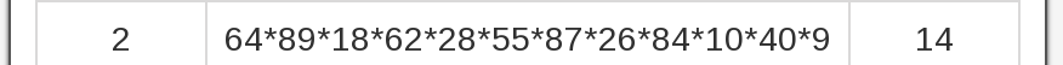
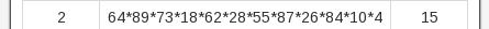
- 64*89*18*62*28*55*87*26*84*10*40*9
+ 64*89*73*18*62*28*55*87*26*84*10*4

- 14
+ 15
